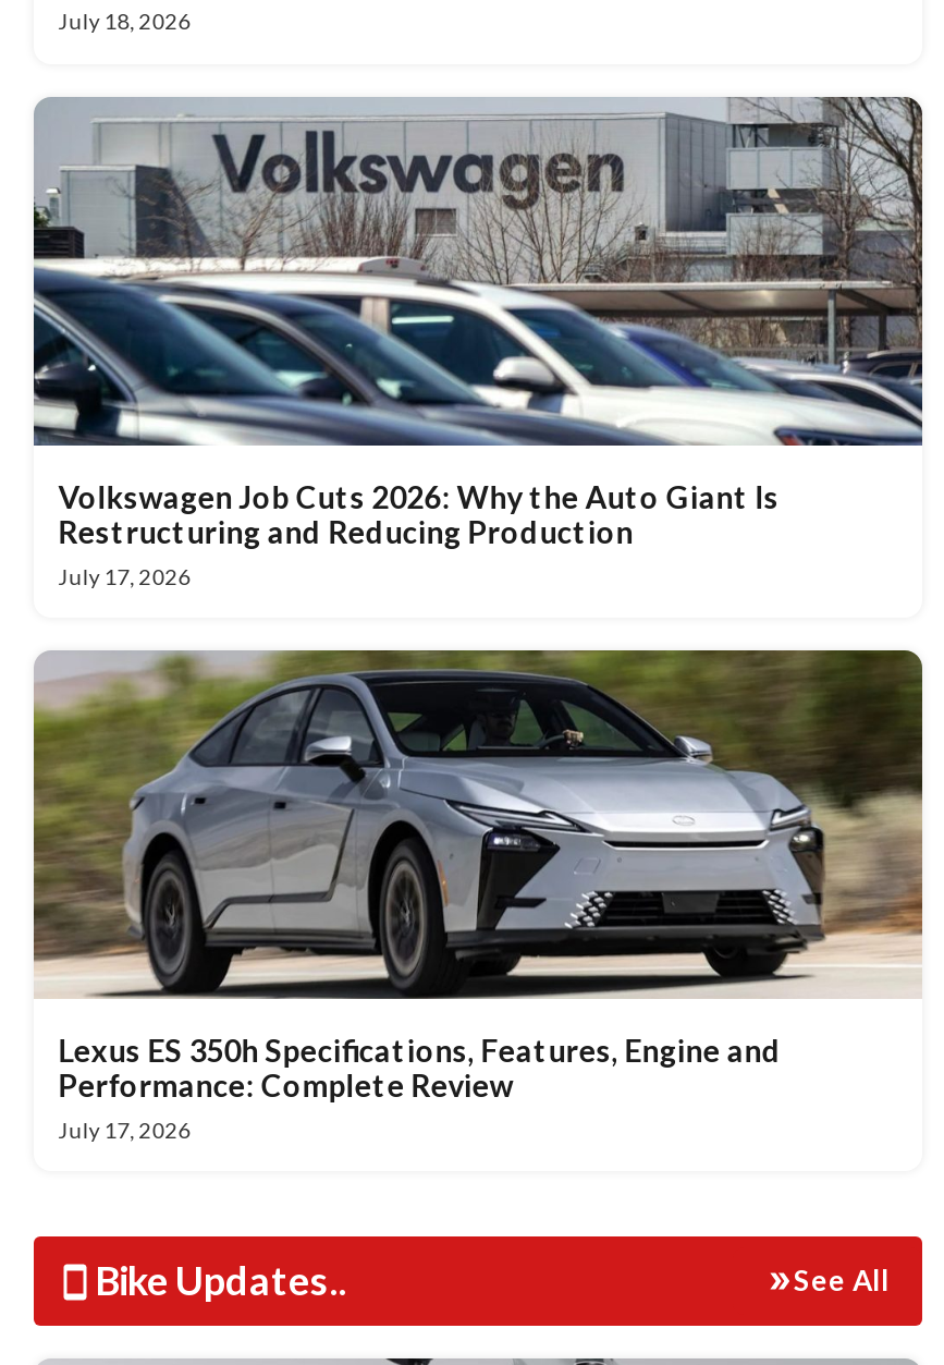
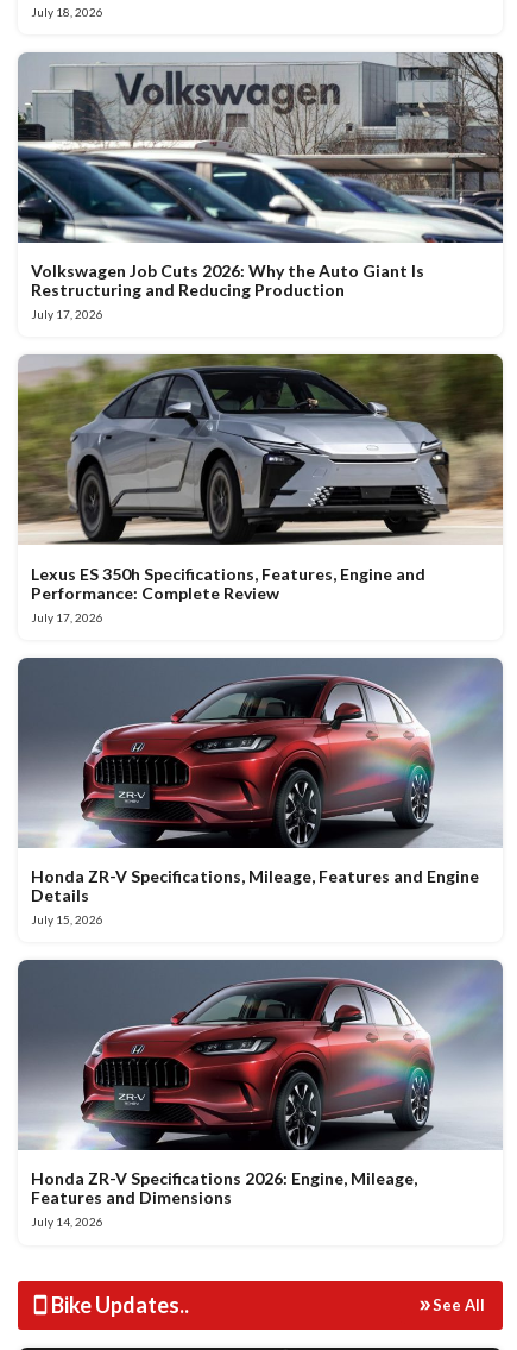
+ [image]
+ Honda ZR-V Specifications, Mileage, Features and Engine
+ Details
+ July 15, 2026

+ [image]
+ Honda ZR-V Specifications 2026: Engine, Mileage,
+ Features and Dimensions
+ July 14, 2026
